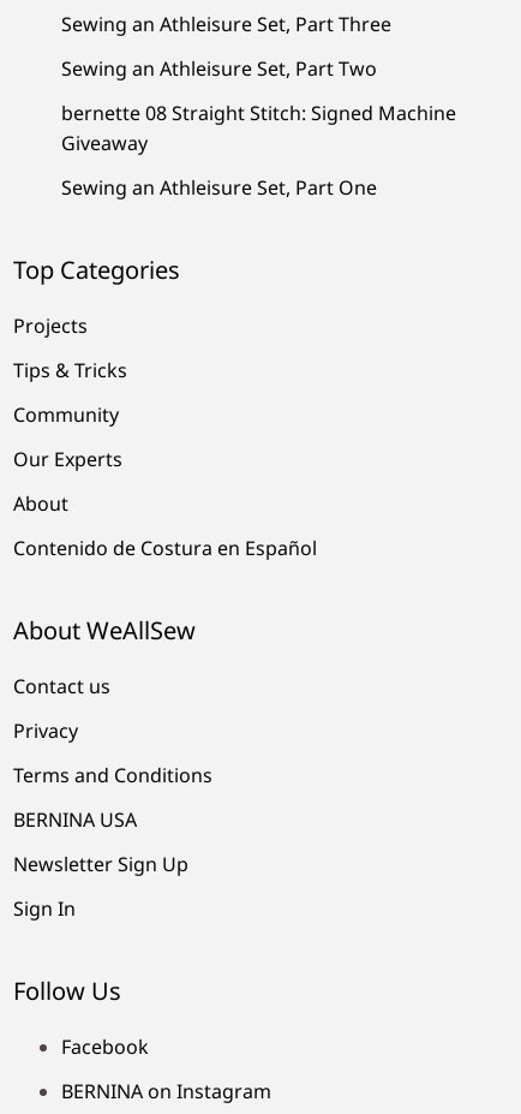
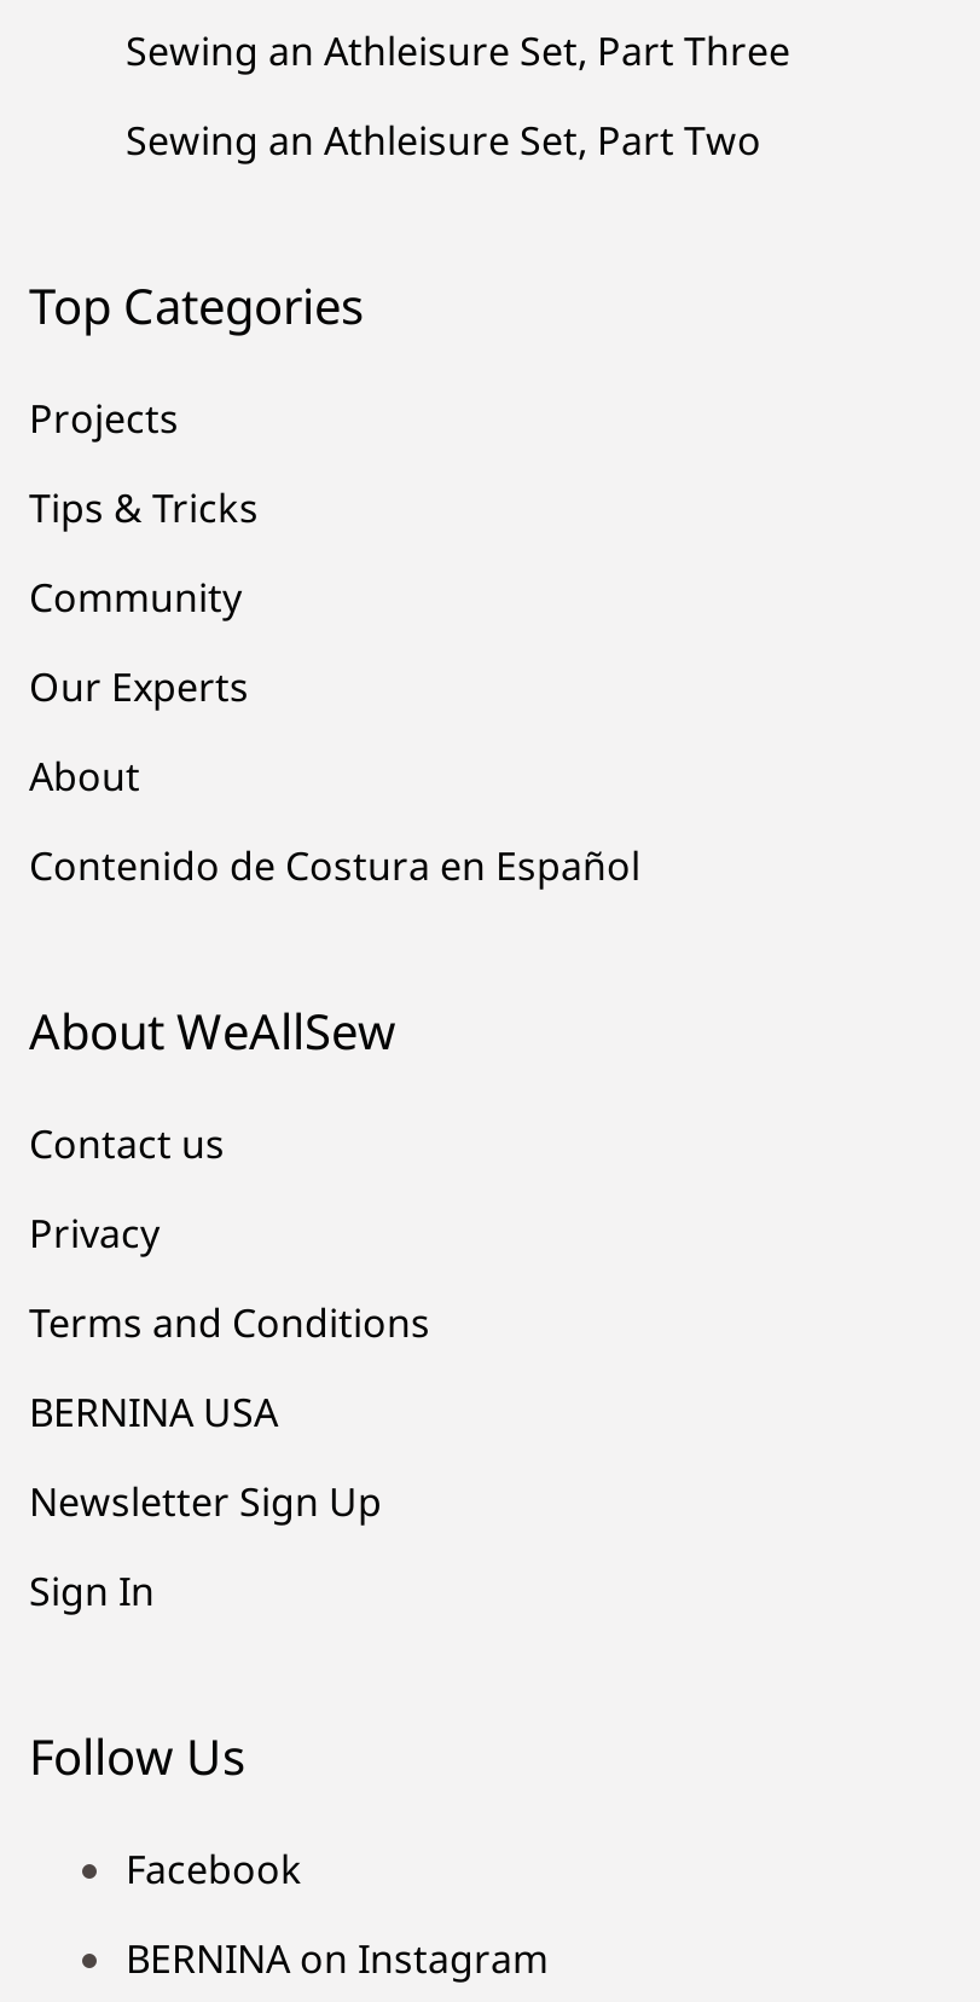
- bernette 08 Straight Stitch: Signed Machine
- Giveaway
- Sewing an Athleisure Set, Part One
